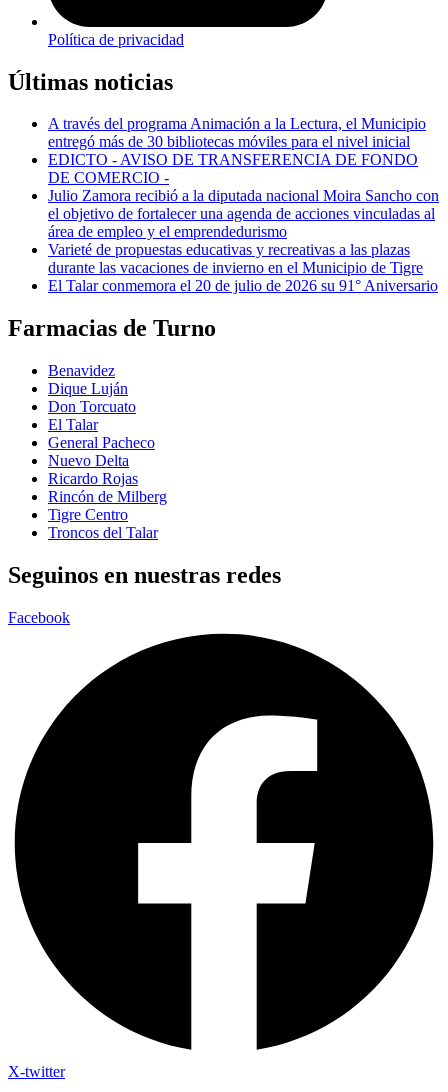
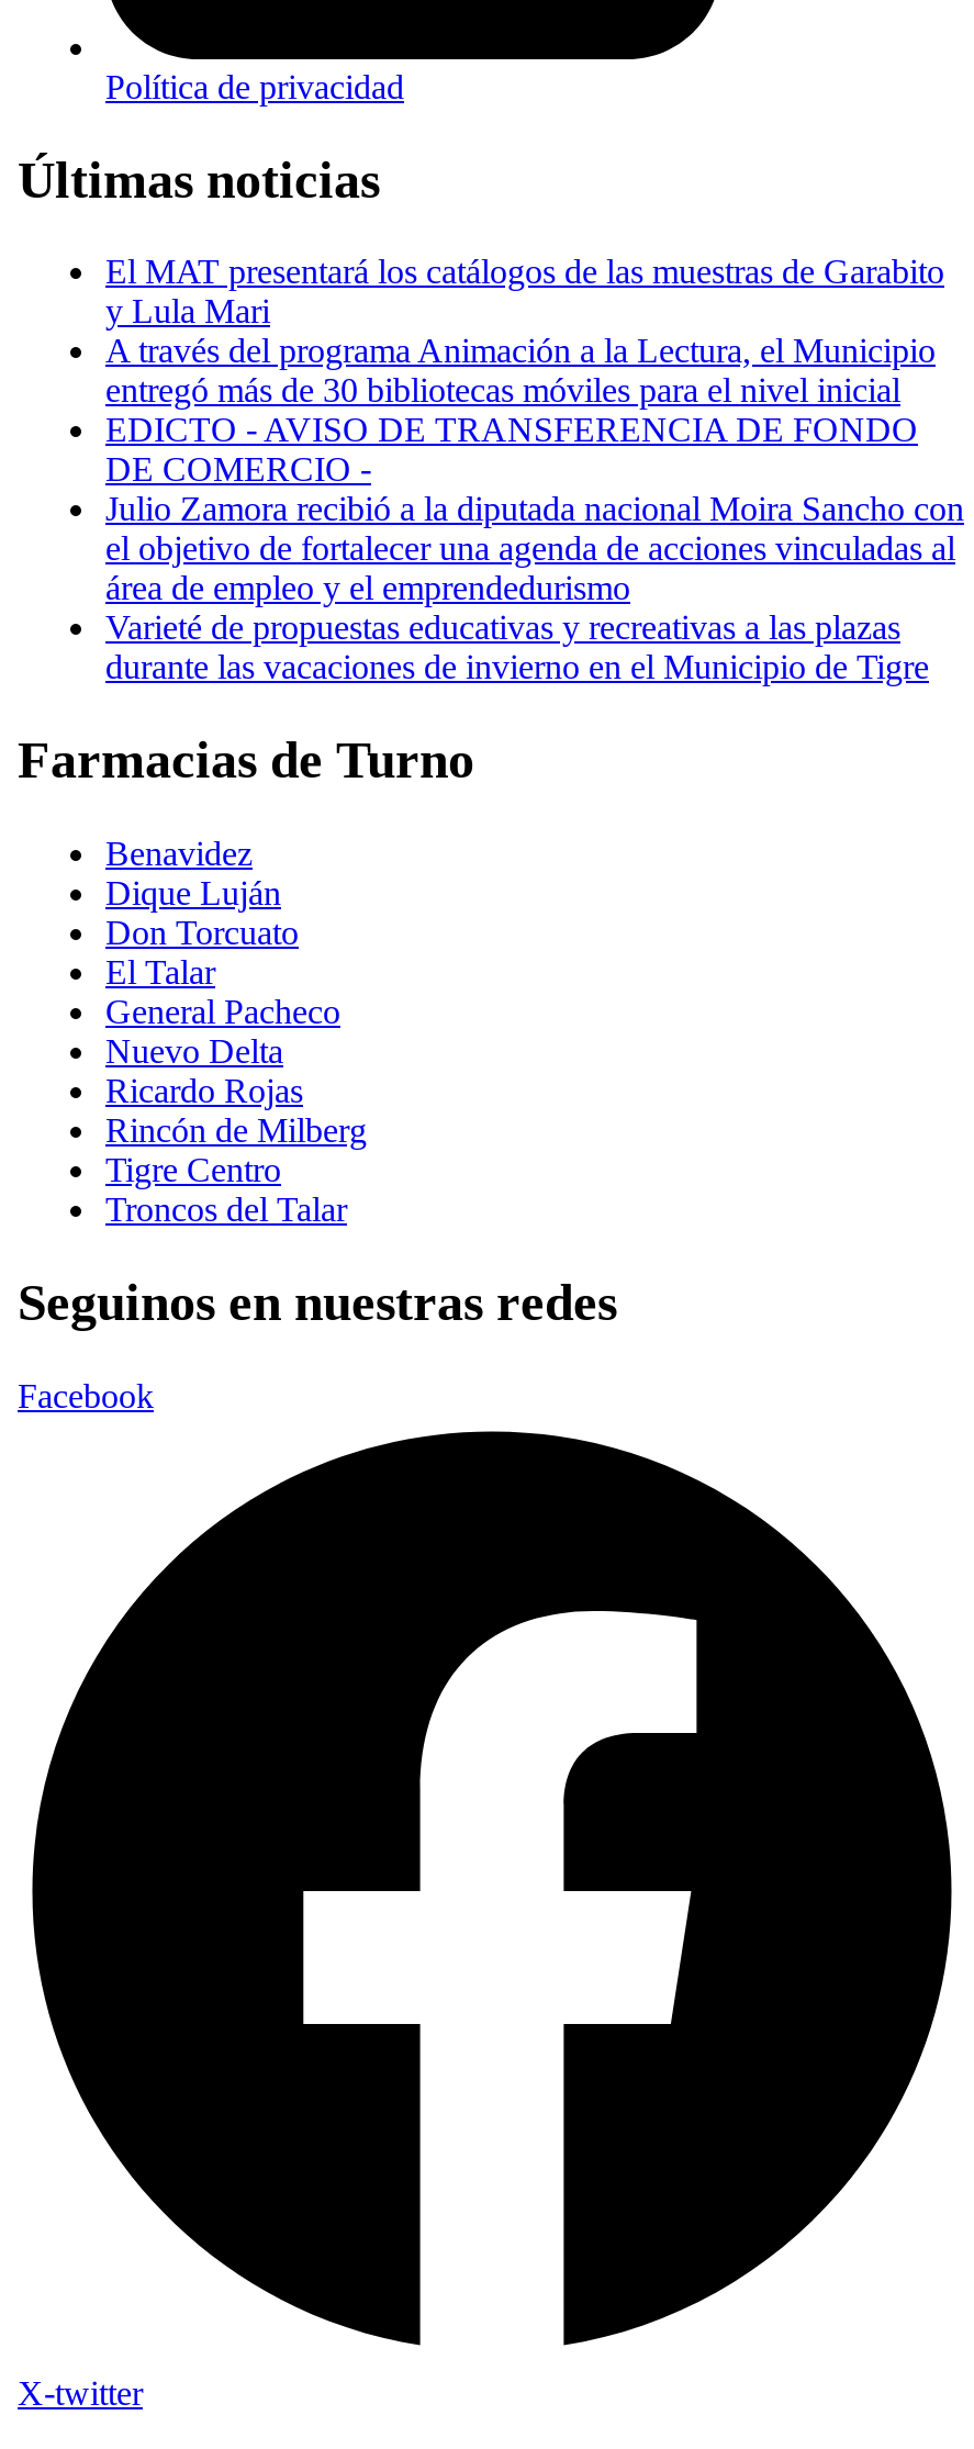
+ El MAT presentará los catálogos de las muestras de Garabito
+ y Lula Mari

moved down: A través del programa Animación a la Lectura, el Municipio | entregó más de 30 bibliotecas móviles para el nivel inicial | EDICTO - AVISO DE TRANSFERENCIA DE FONDO | ... | Varieté de propuestas educativas y recreativas a las plazas | durante las vacaciones de invierno en el Municipio de Tigre

- El Talar conmemora el 20 de julio de 2026 su 91° Aniversario
